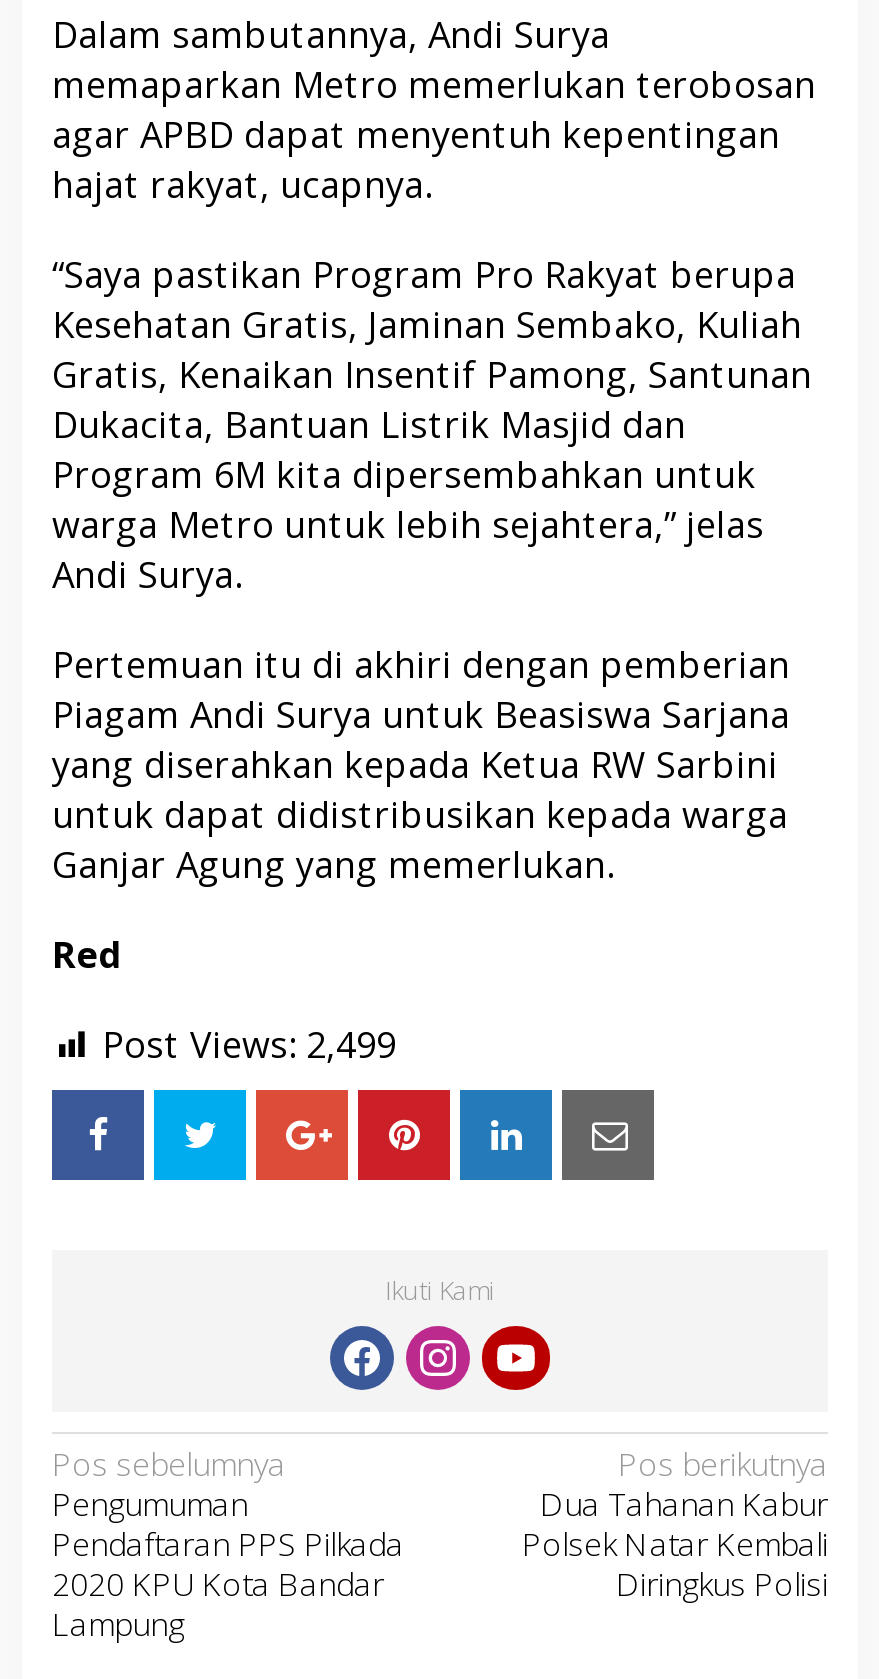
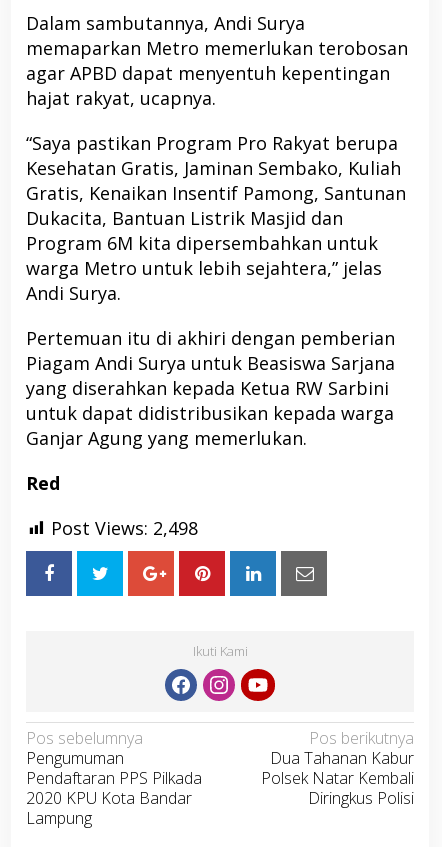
- Post Views: 2,499
+ Post Views: 2,498
